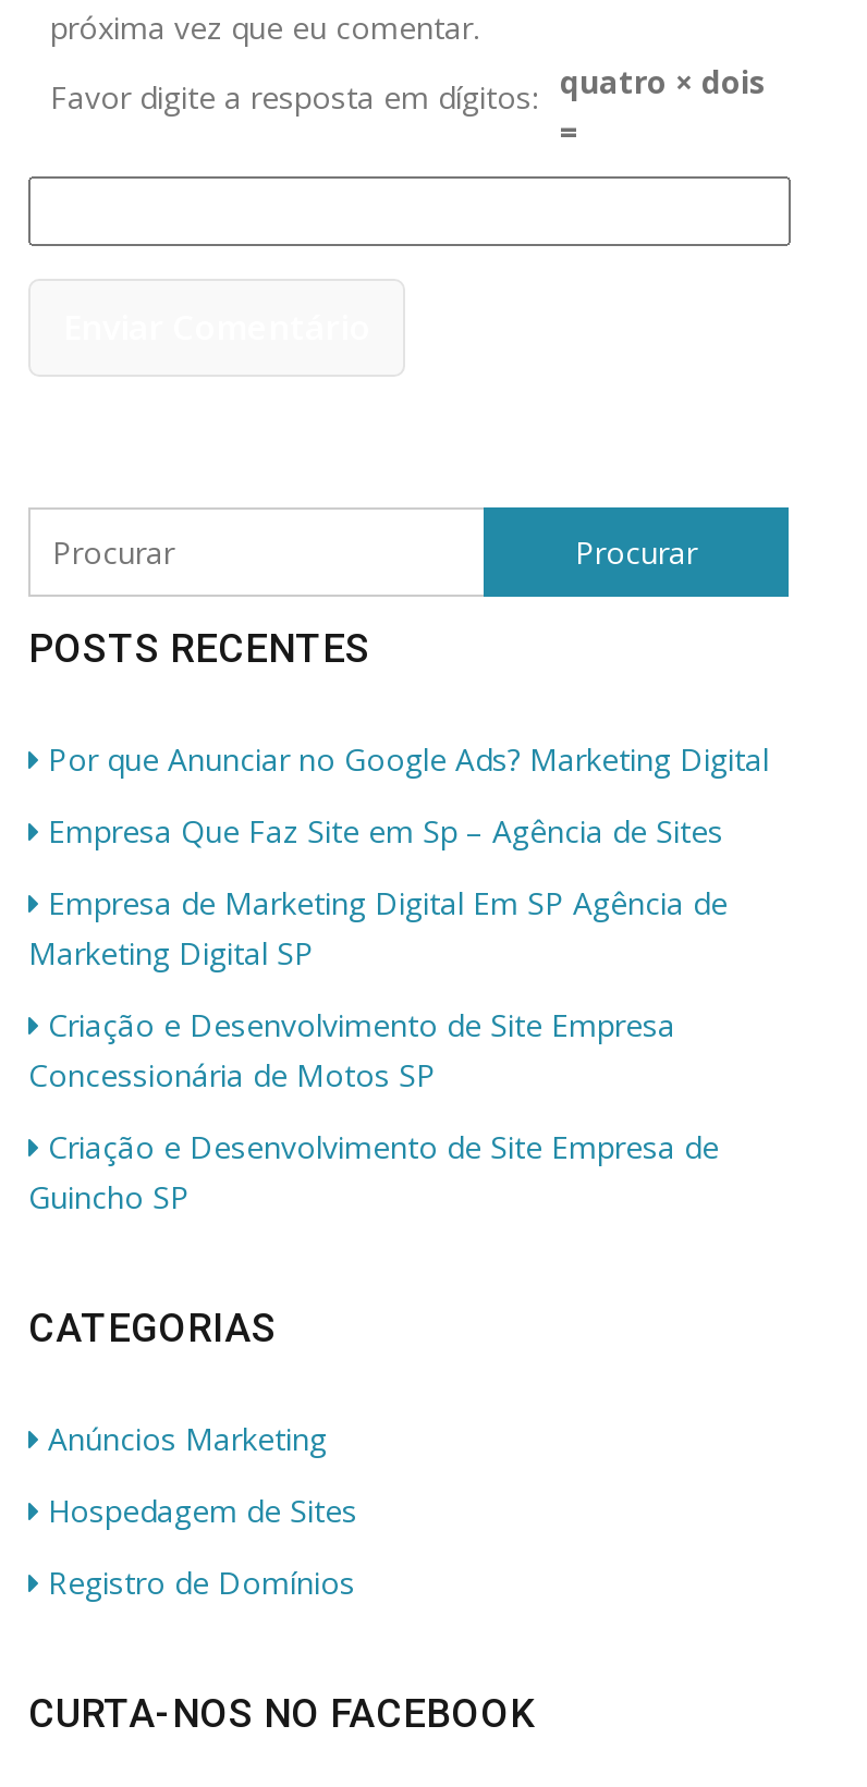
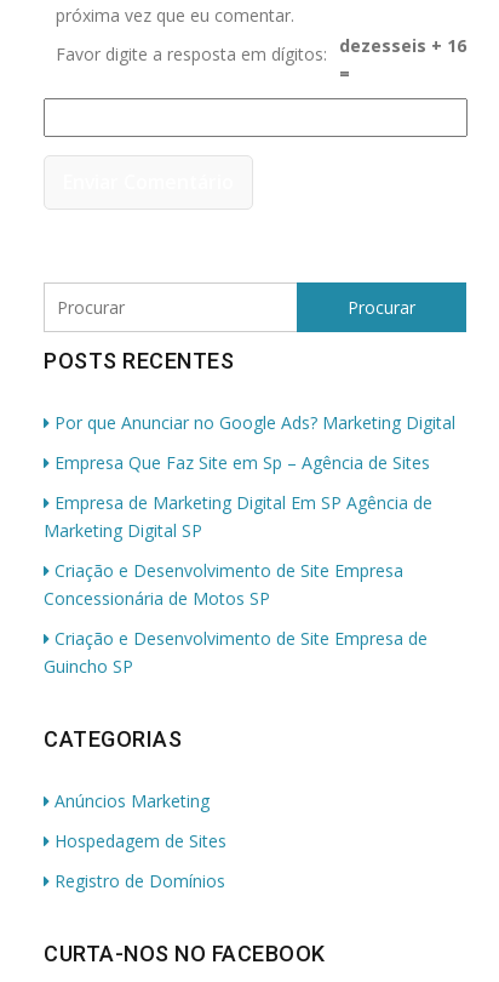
- Favor digite a resposta em dígitos: quatro × dois
+ Favor digite a resposta em dígitos: dezesseis + 16
